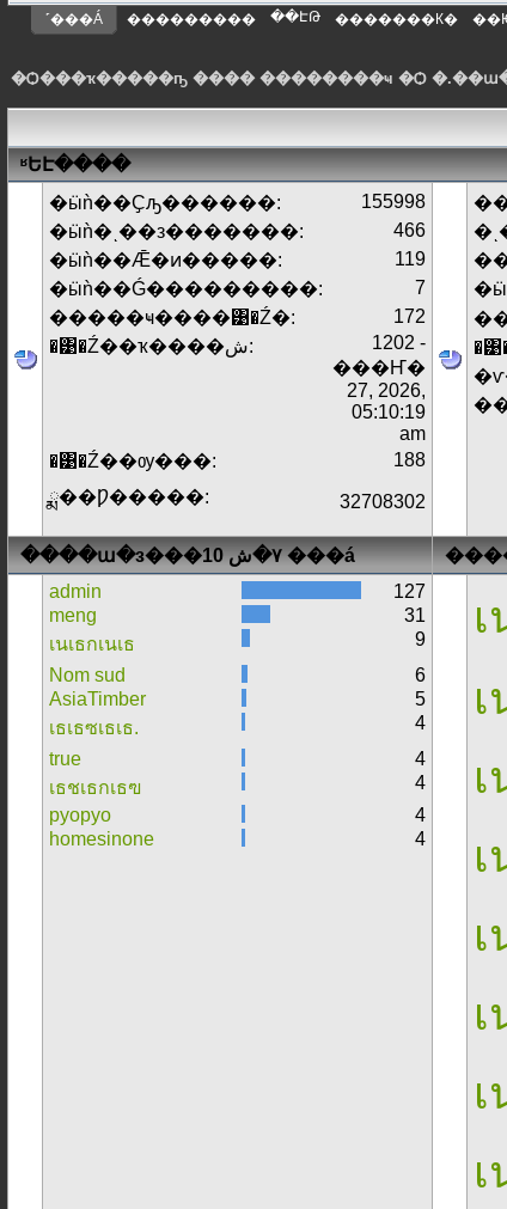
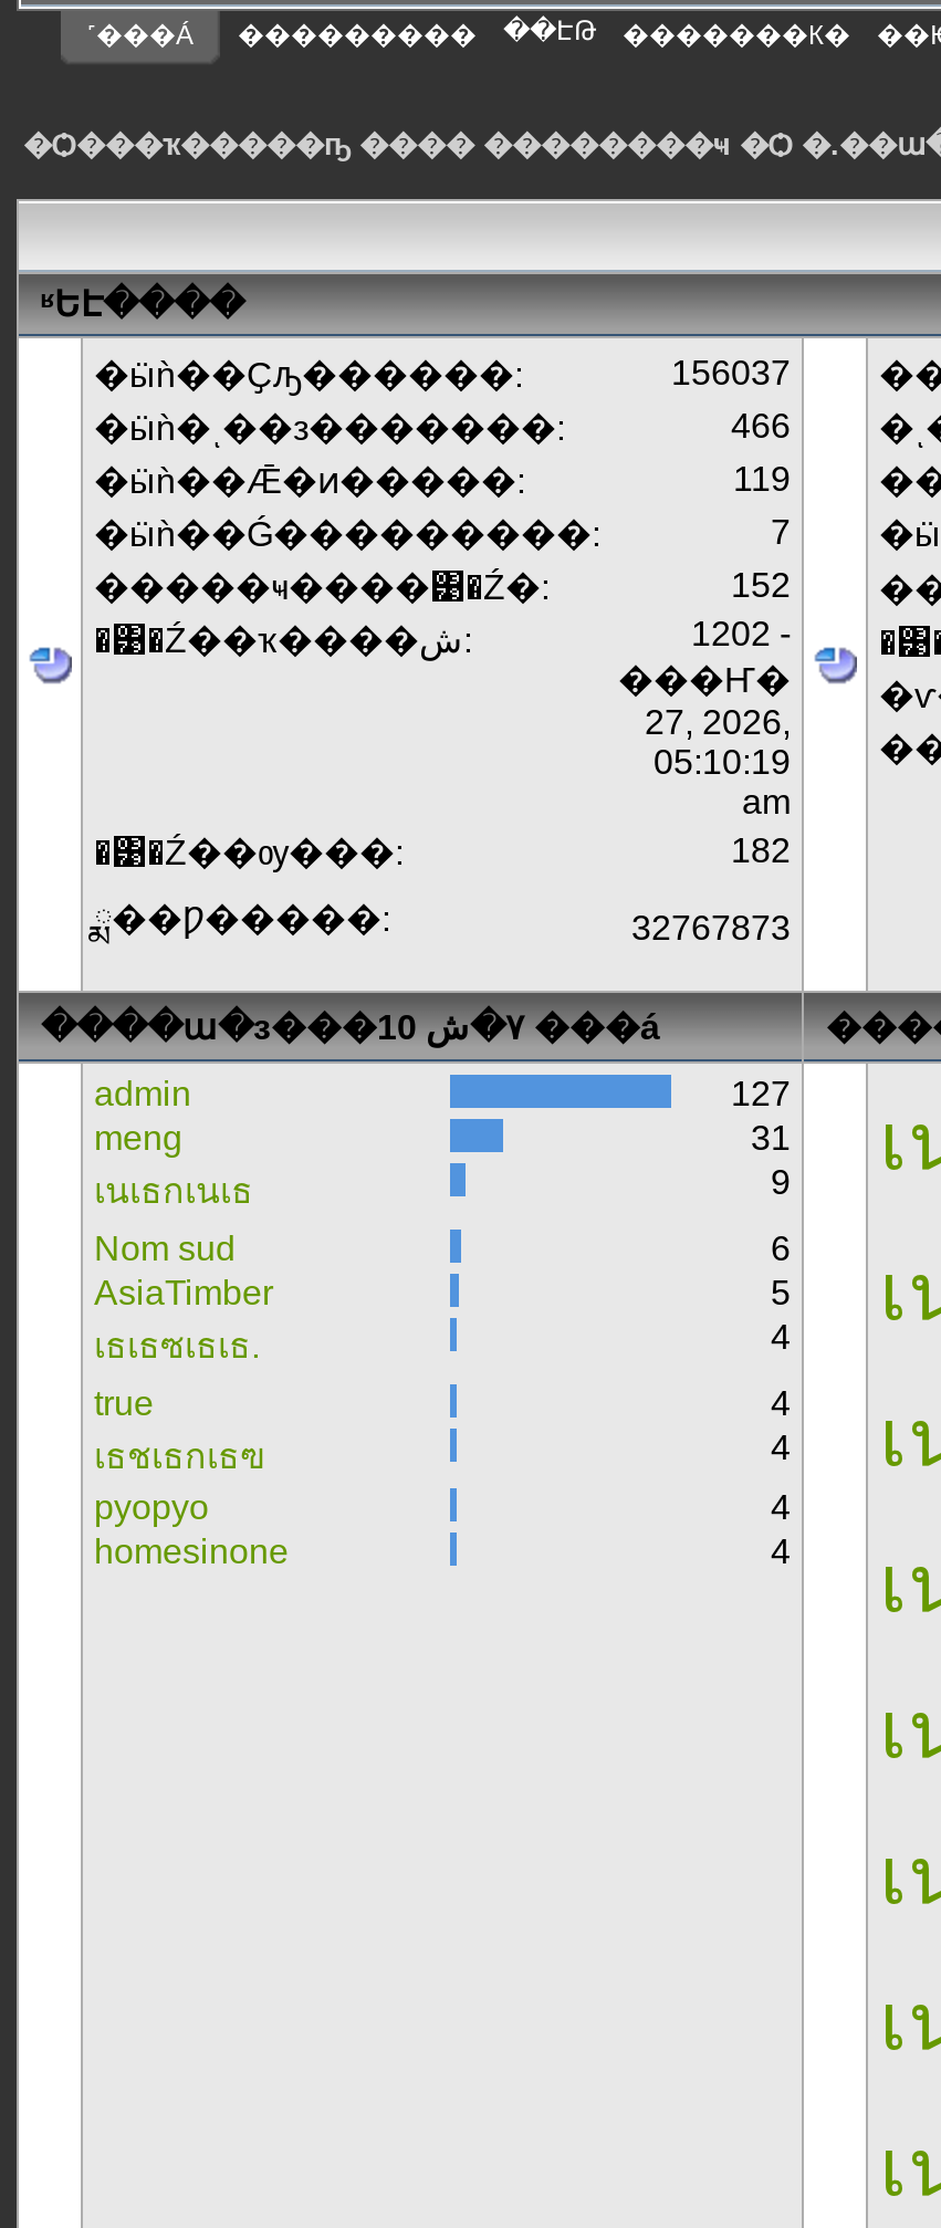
- 155998
+ 156037

- 172
+ 152

- 188
+ 182

- 32708302
+ 32767873
